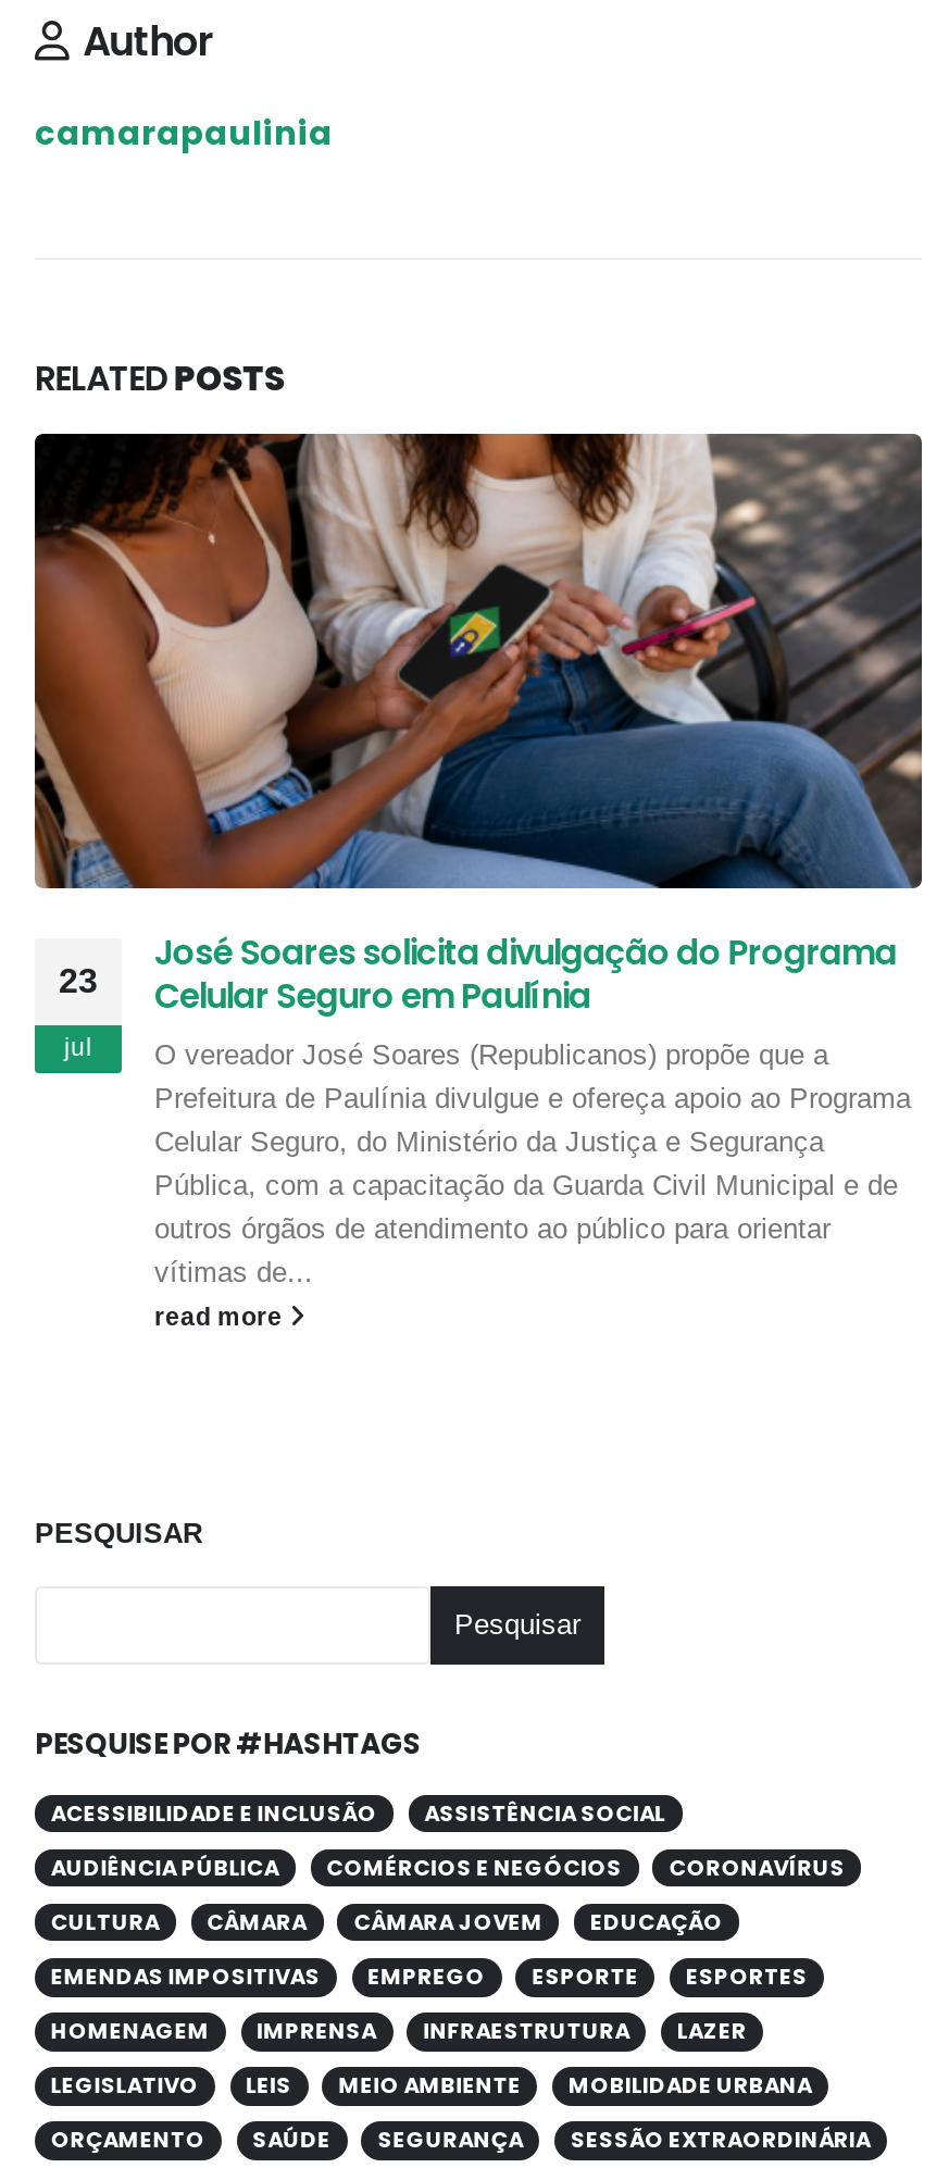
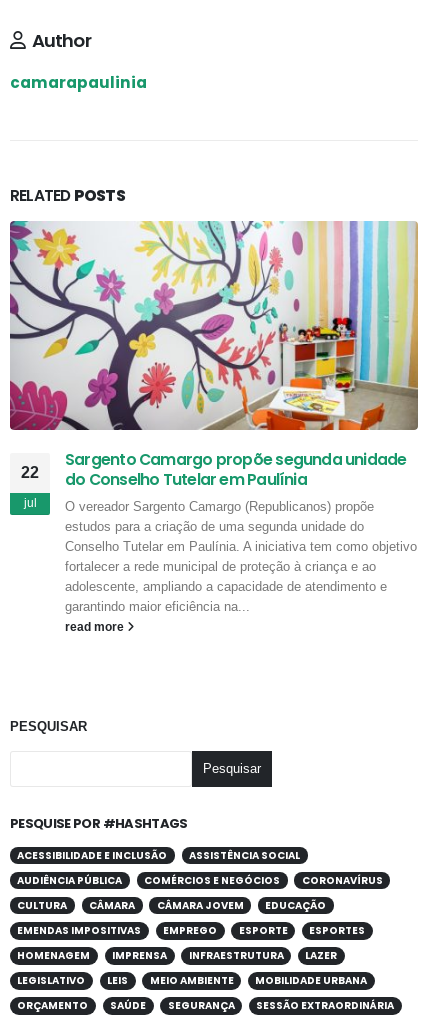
- [image]
- José Soares solicita divulgação do Programa
- Celular Seguro em Paulínia
- O vereador José Soares (Republicanos) propõe que a
- Prefeitura de Paulínia divulgue e ofereça apoio ao Programa
- Celular Seguro, do Ministério da Justiça e Segurança
- Pública, com a capacitação da Guarda Civil Municipal e de
- outros órgãos de atendimento ao público para orientar
- vítimas de...
+ [image]
+ Sargento Camargo propõe segunda unidade
+ do Conselho Tutelar em Paulínia
+ O vereador Sargento Camargo (Republicanos) propõe
+ estudos para a criação de uma segunda unidade do
+ Conselho Tutelar em Paulínia. A iniciativa tem como objetivo
+ fortalecer a rede municipal de proteção à criança e ao
+ adolescente, ampliando a capacidade de atendimento e
+ garantindo maior eficiência na...

- 23
+ 22
